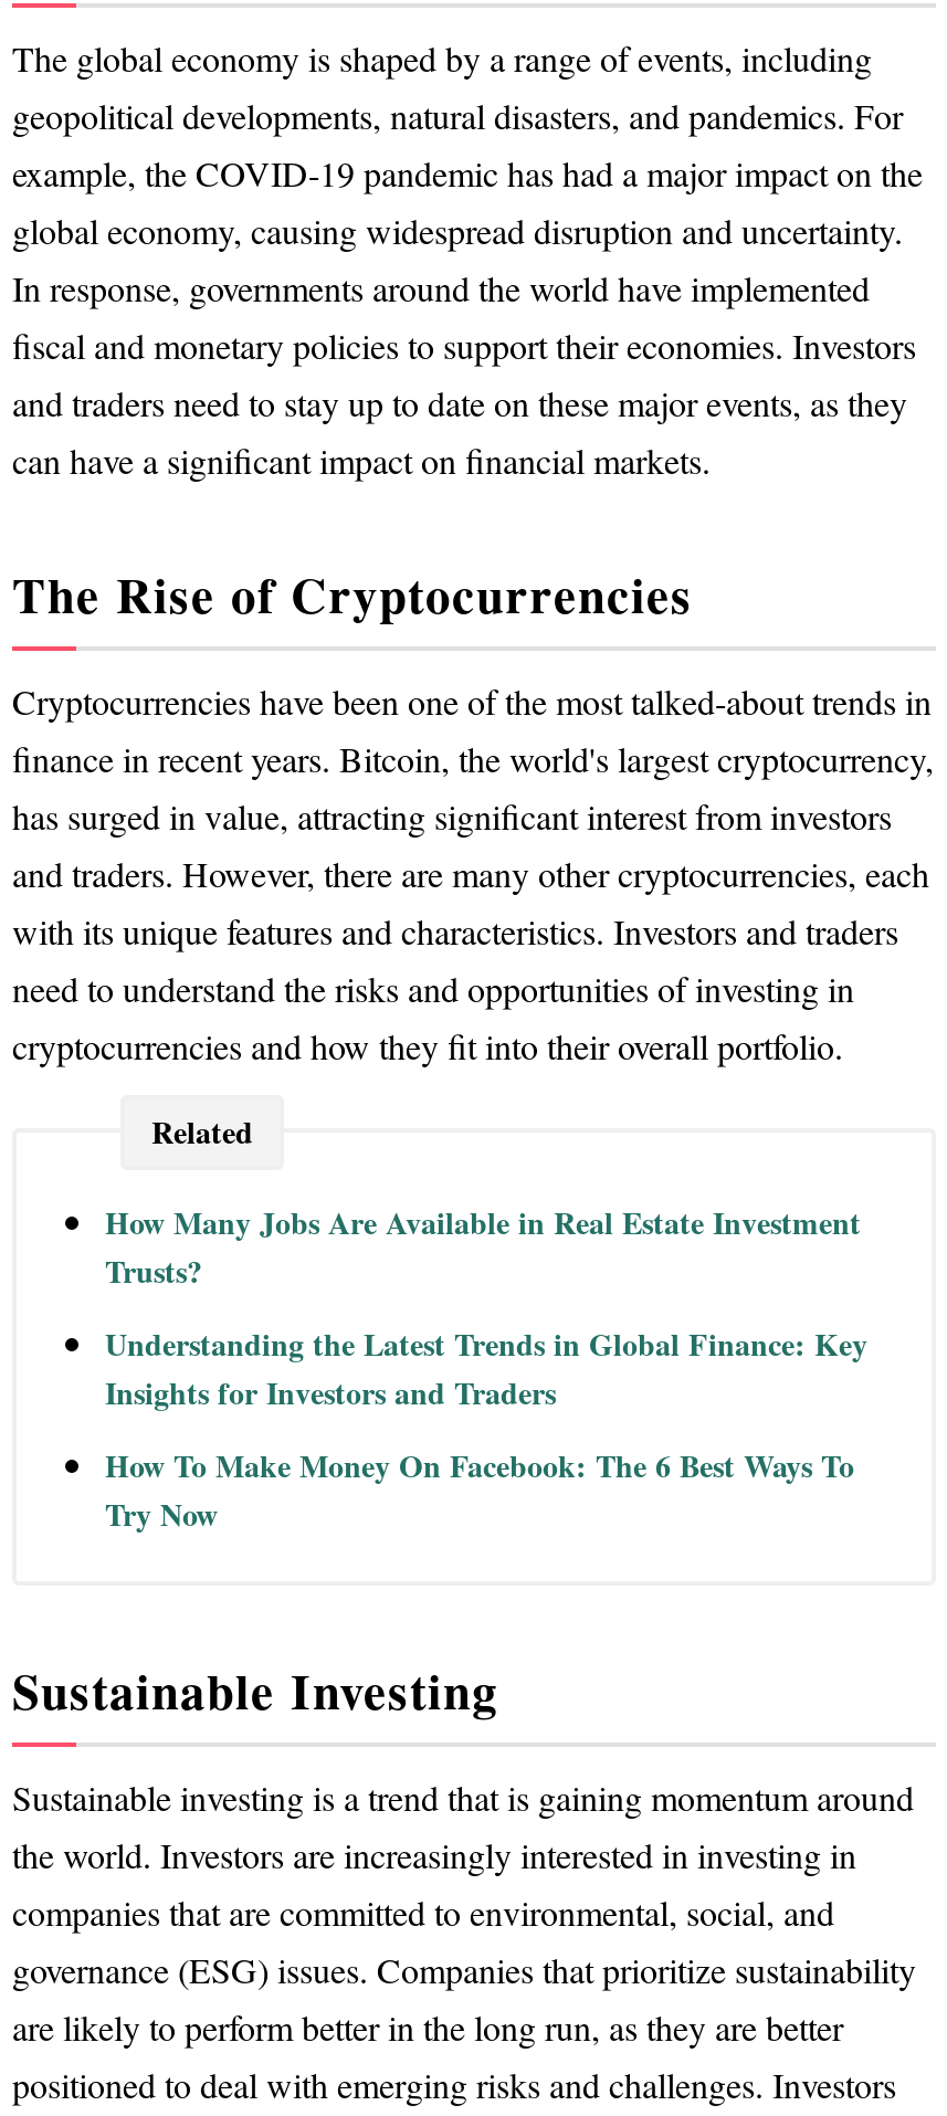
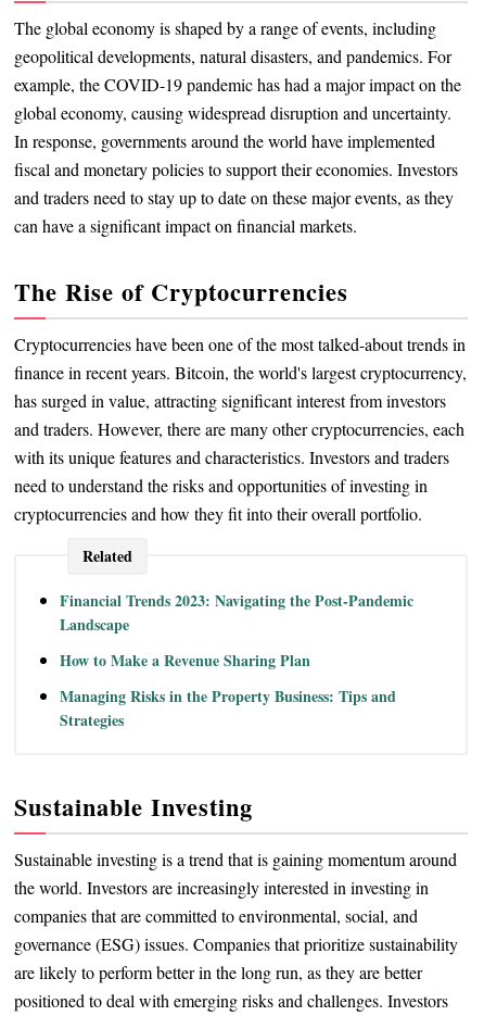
- How Many Jobs Are Available in Real Estate Investment
- Trusts?
+ Financial Trends 2023: Navigating the Post-Pandemic
+ Landscape

- Understanding the Latest Trends in Global Finance: Key
- Insights for Investors and Traders
+ How to Make a Revenue Sharing Plan

- How To Make Money On Facebook: The 6 Best Ways To
- Try Now
+ Managing Risks in the Property Business: Tips and
+ Strategies
